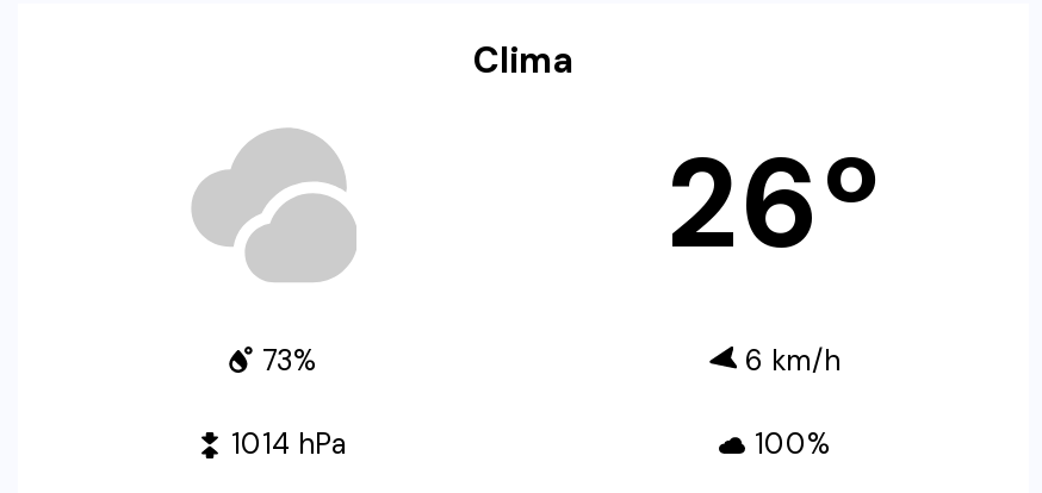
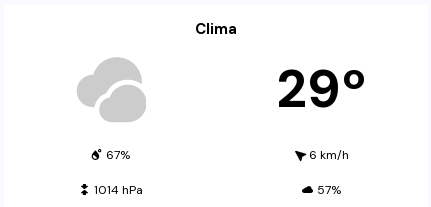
- 26º
- 73%
+ 29º
+ 67%

- 100%
+ 57%
